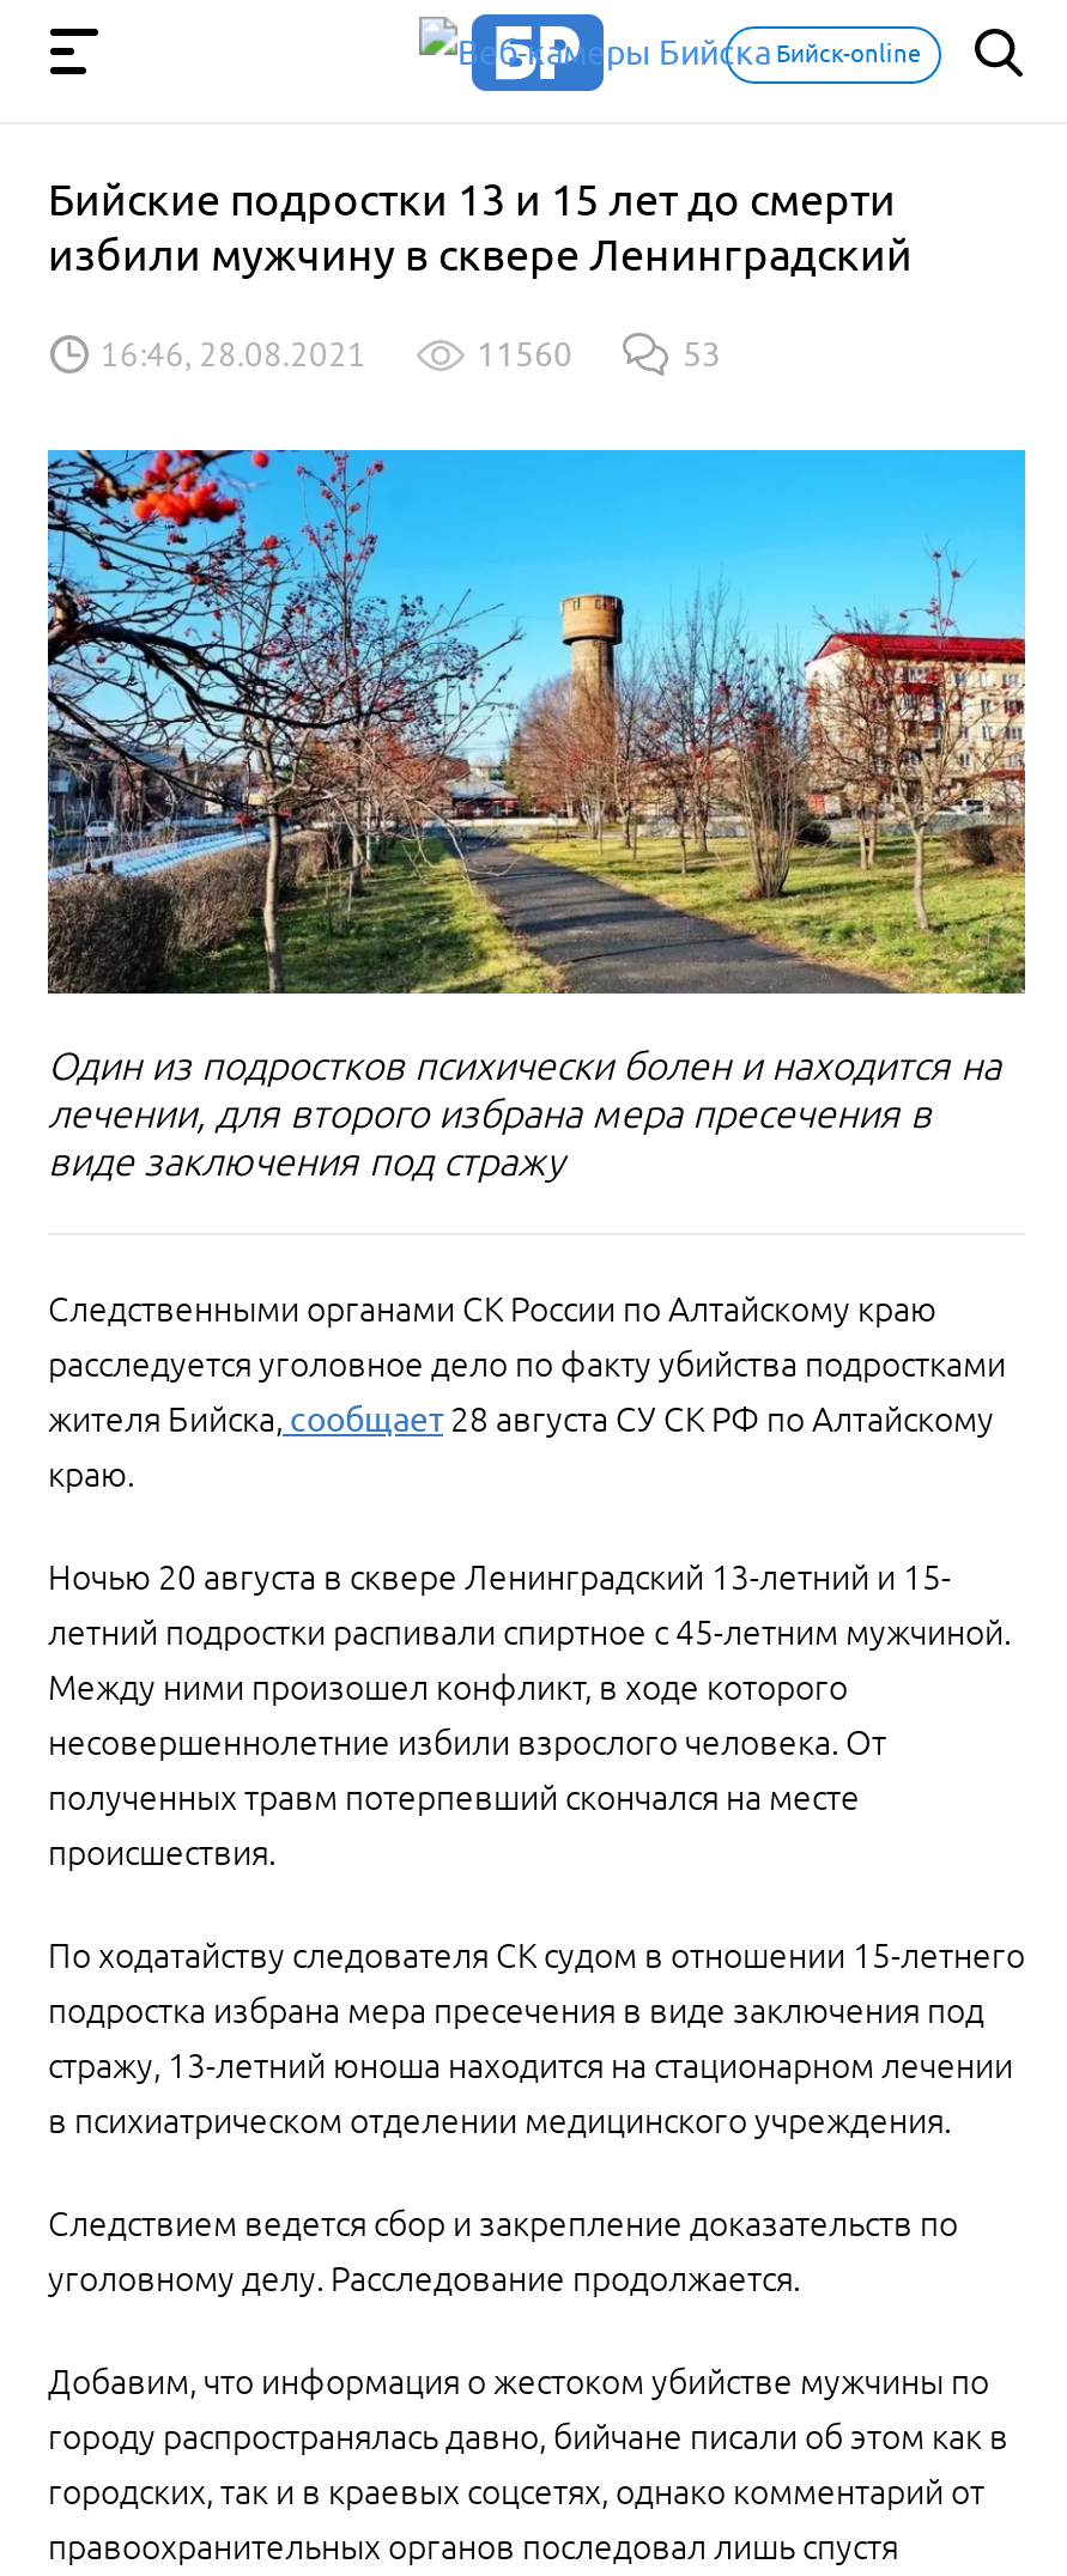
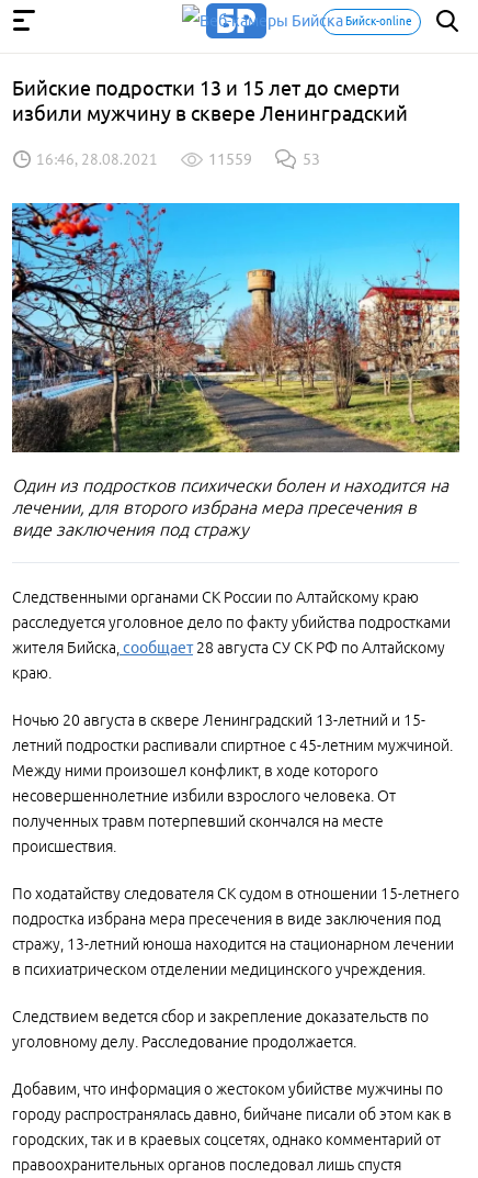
- 11560
+ 11559
